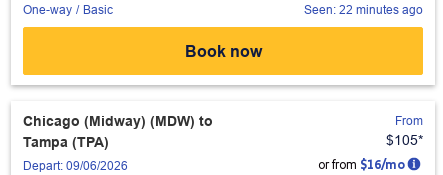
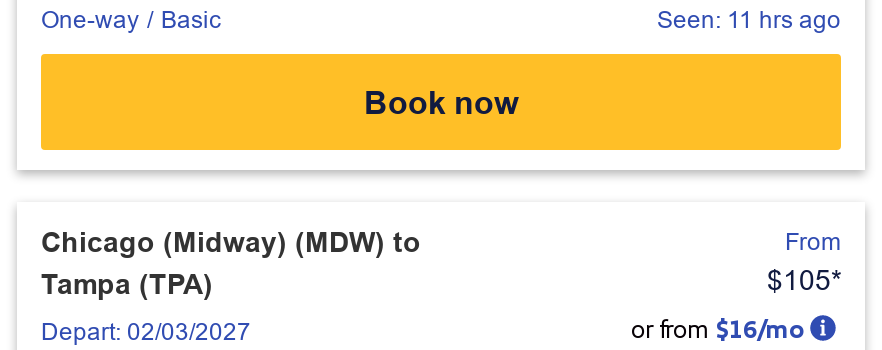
- Seen: 22 minutes ago
+ Seen: 11 hrs ago

- Depart: 09/06/2026
+ Depart: 02/03/2027
